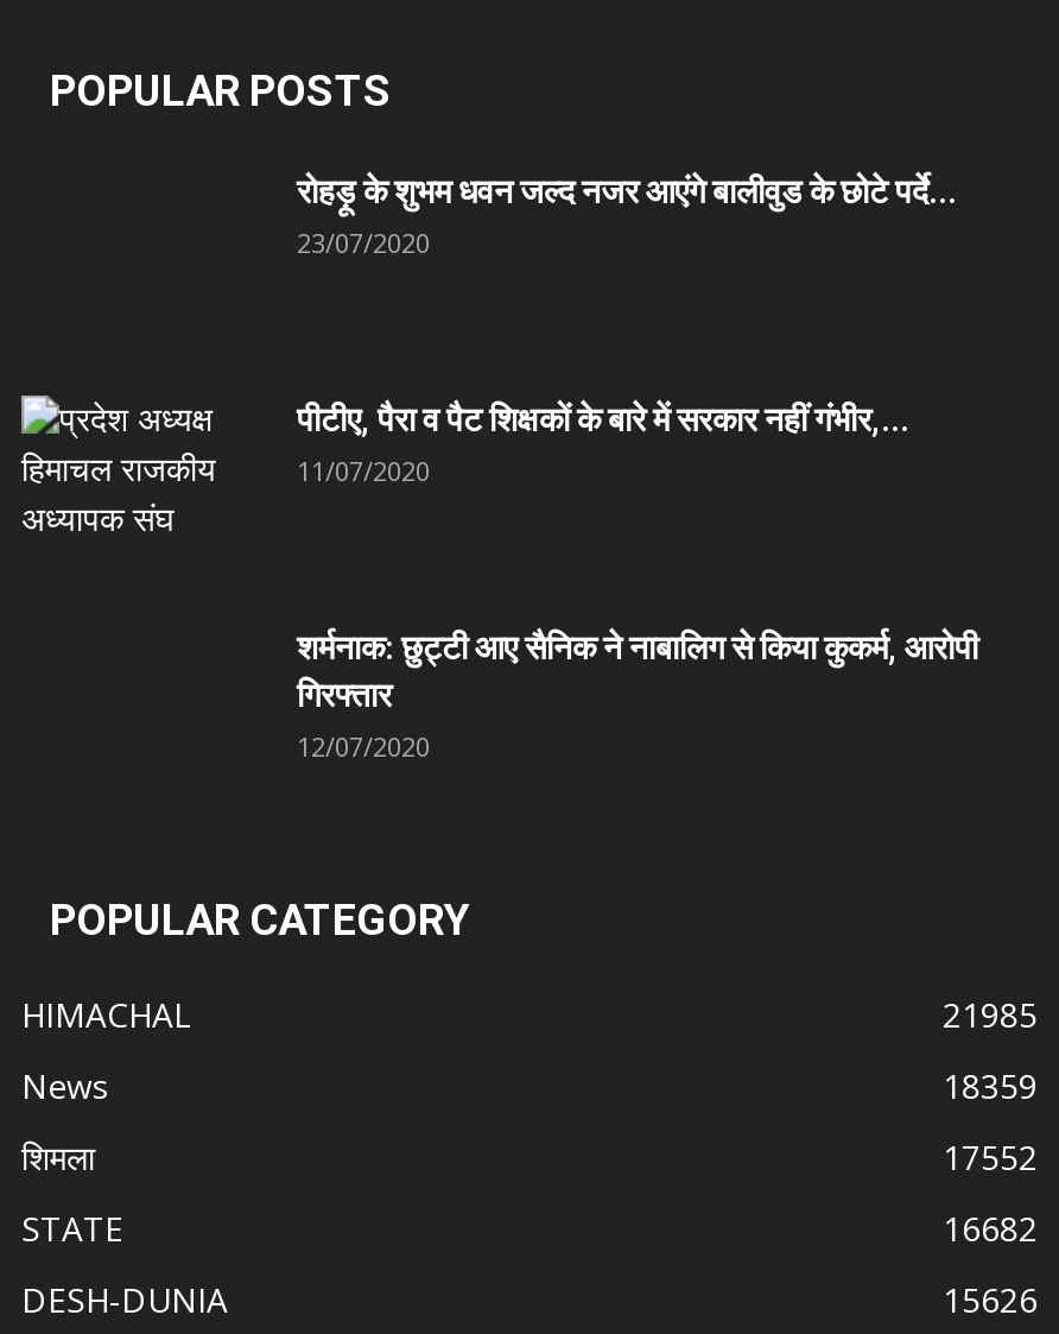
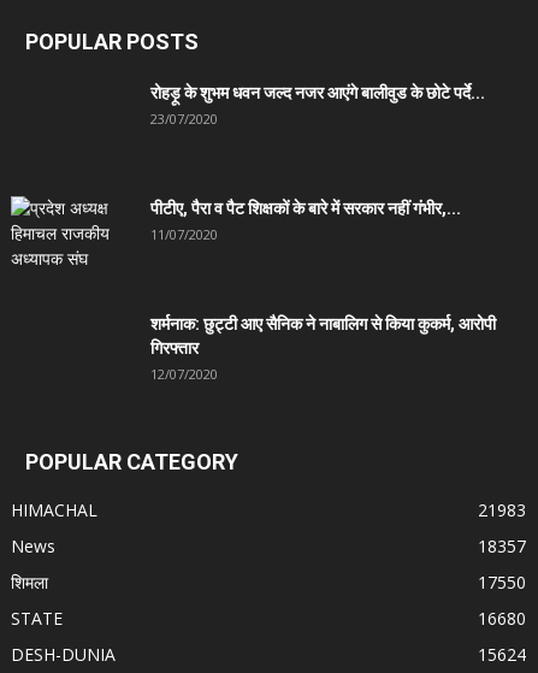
- 21985
+ 21983

- 18359
+ 18357

- 17552
+ 17550

- 16682
+ 16680

- 15626
+ 15624
